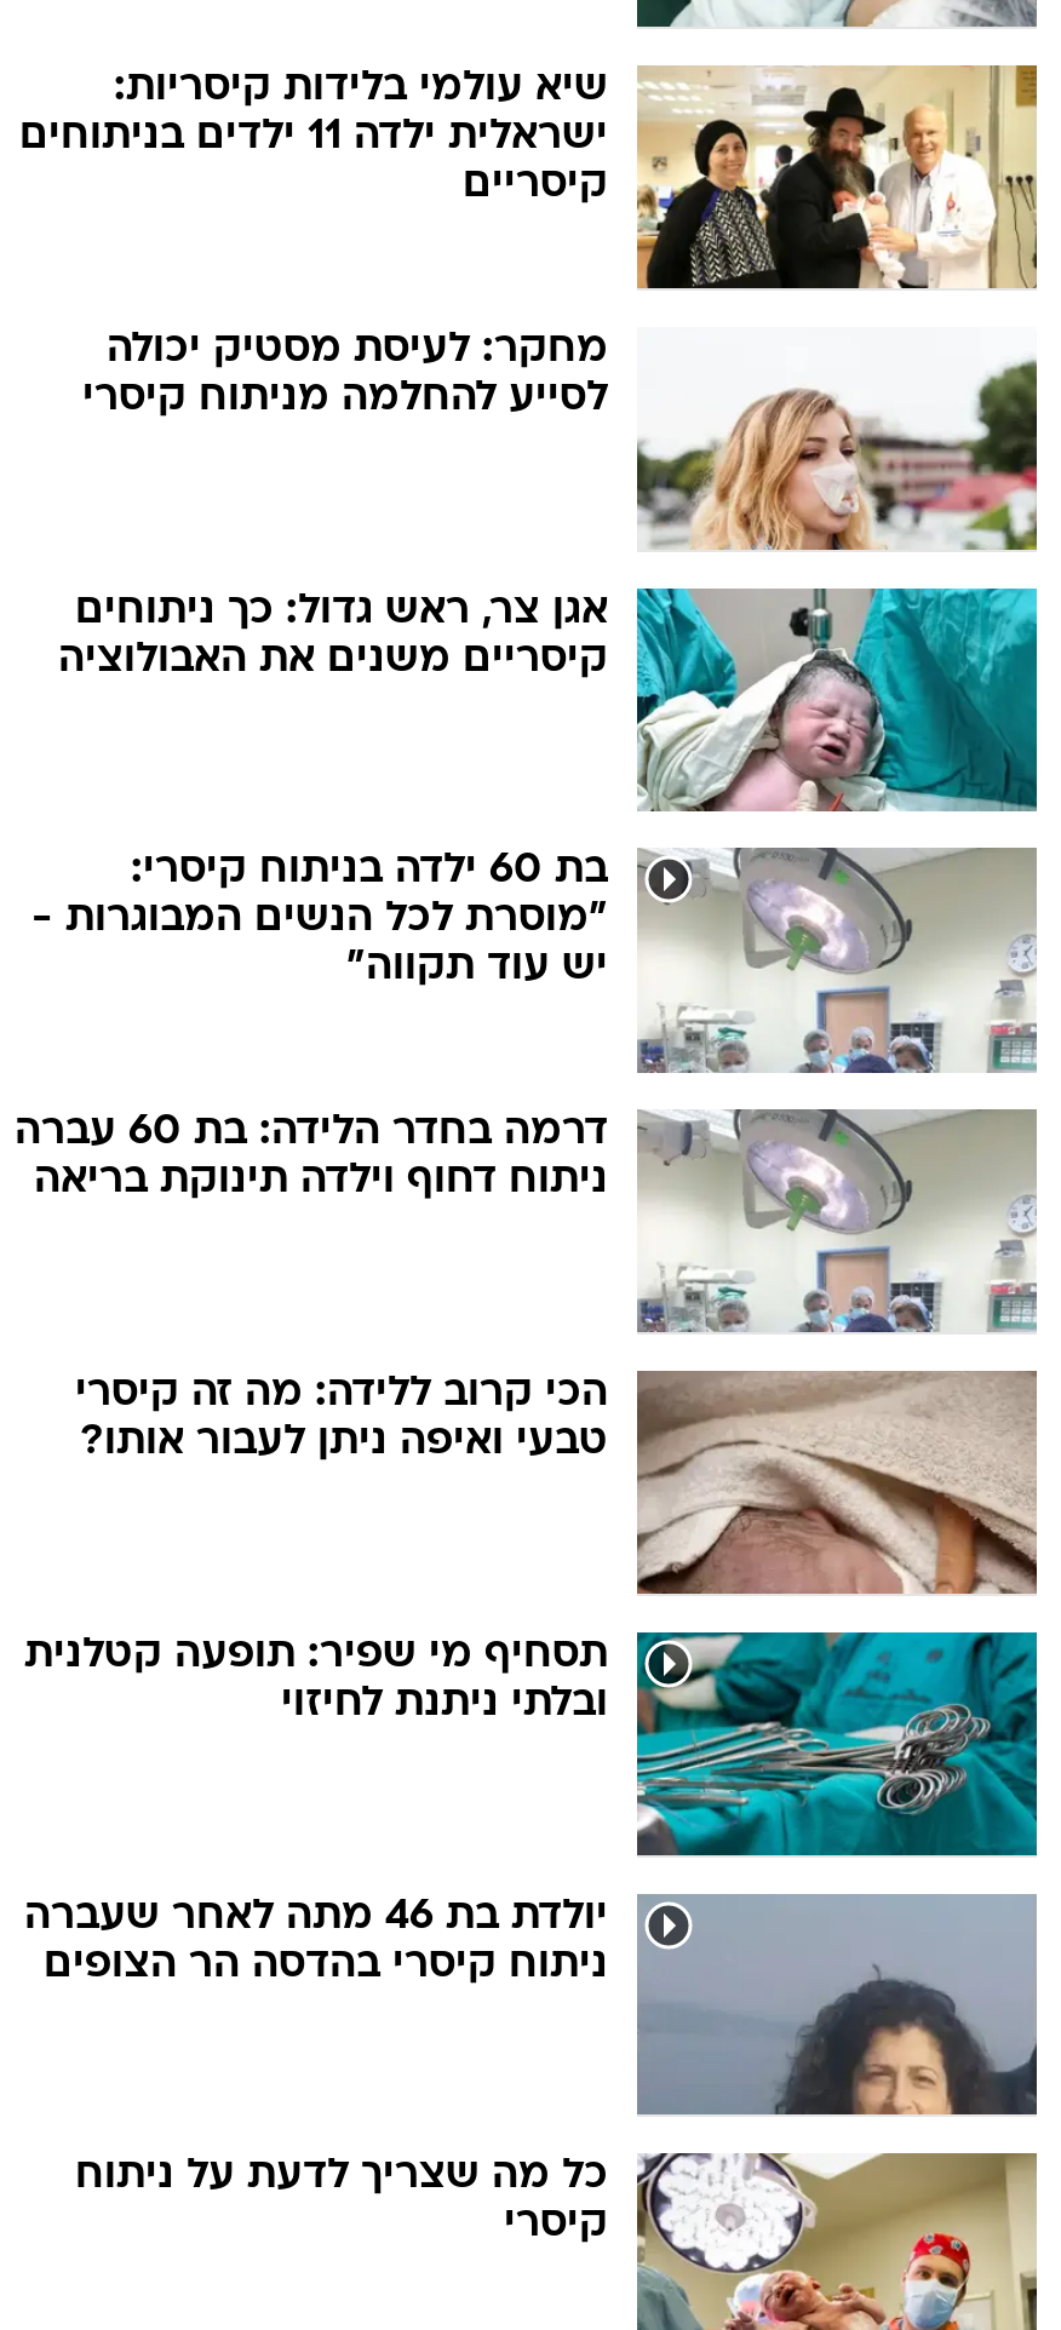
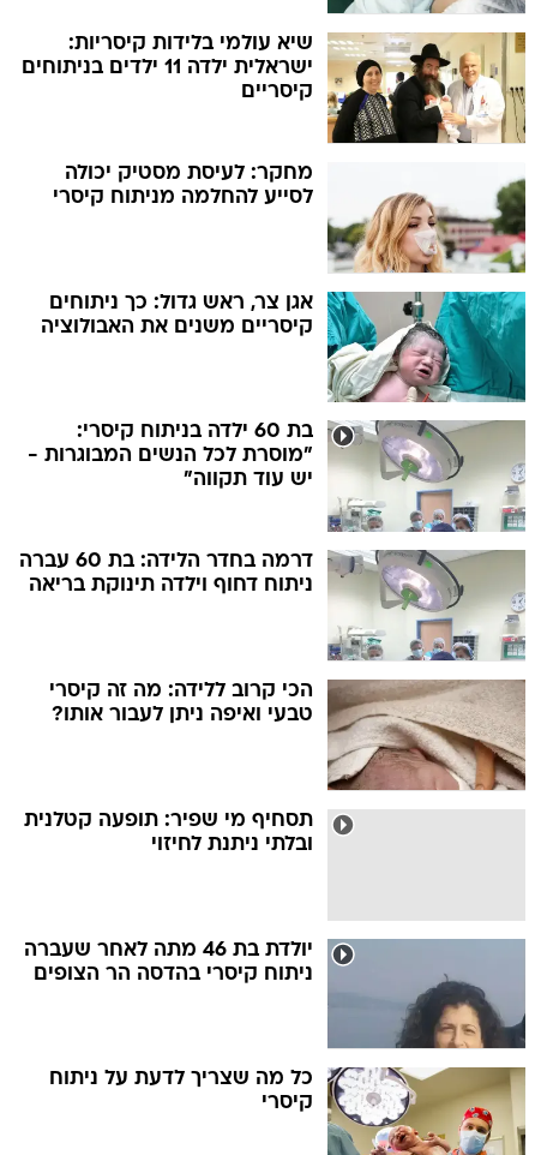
- [image]
